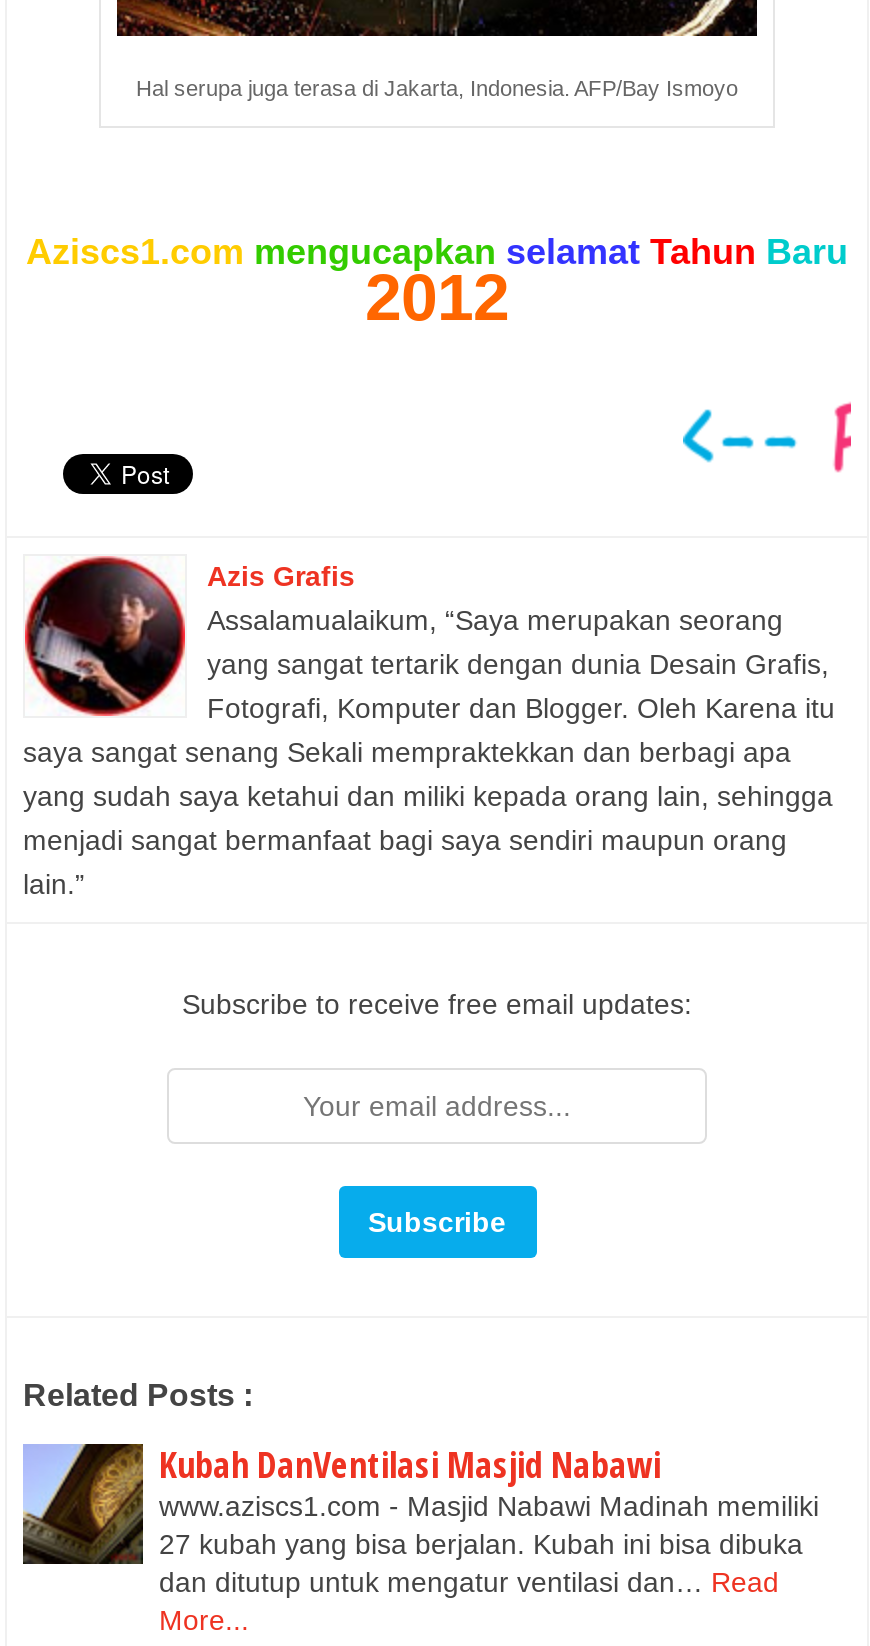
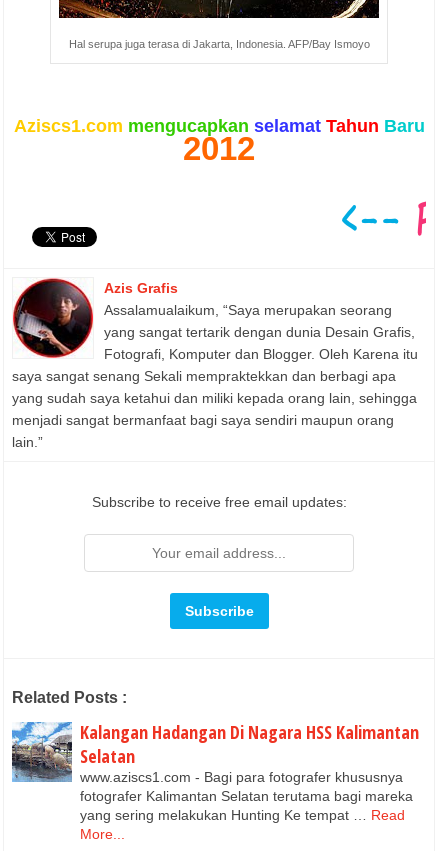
- [image]
- Kubah DanVentilasi Masjid Nabawi
- www.aziscs1.com - Masjid Nabawi Madinah memiliki
- 27 kubah yang bisa berjalan. Kubah ini bisa dibuka
- dan ditutup untuk mengatur ventilasi dan… Read
+ [image]
+ Kalangan Hadangan Di Nagara HSS Kalimantan
+ Selatan
+ www.aziscs1.com - Bagi para fotografer khususnya
+ fotografer Kalimantan Selatan terutama bagi mareka
+ yang sering melakukan Hunting Ke tempat … Read
